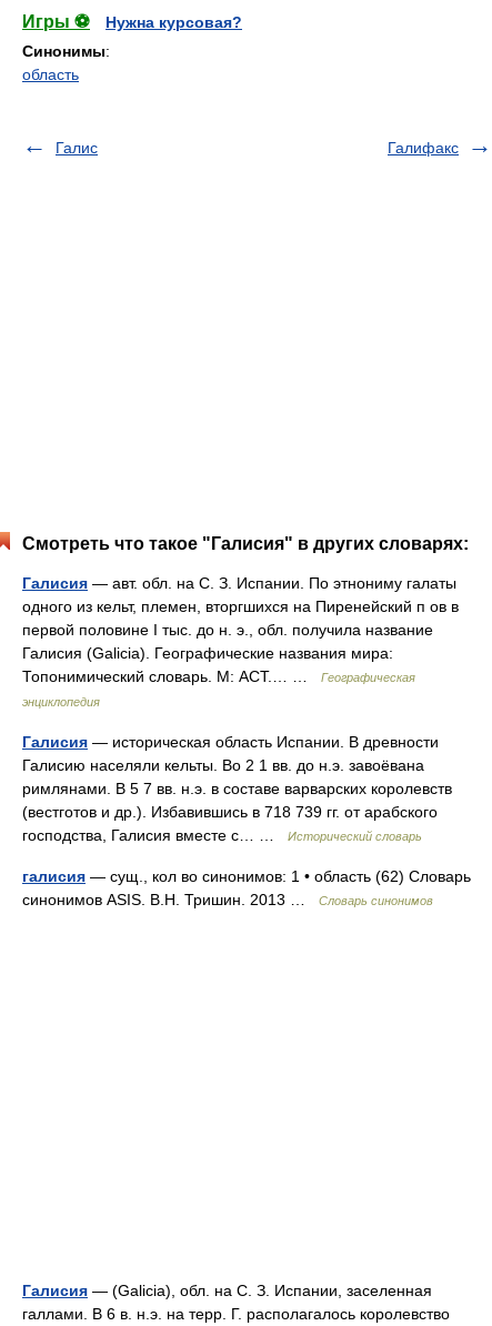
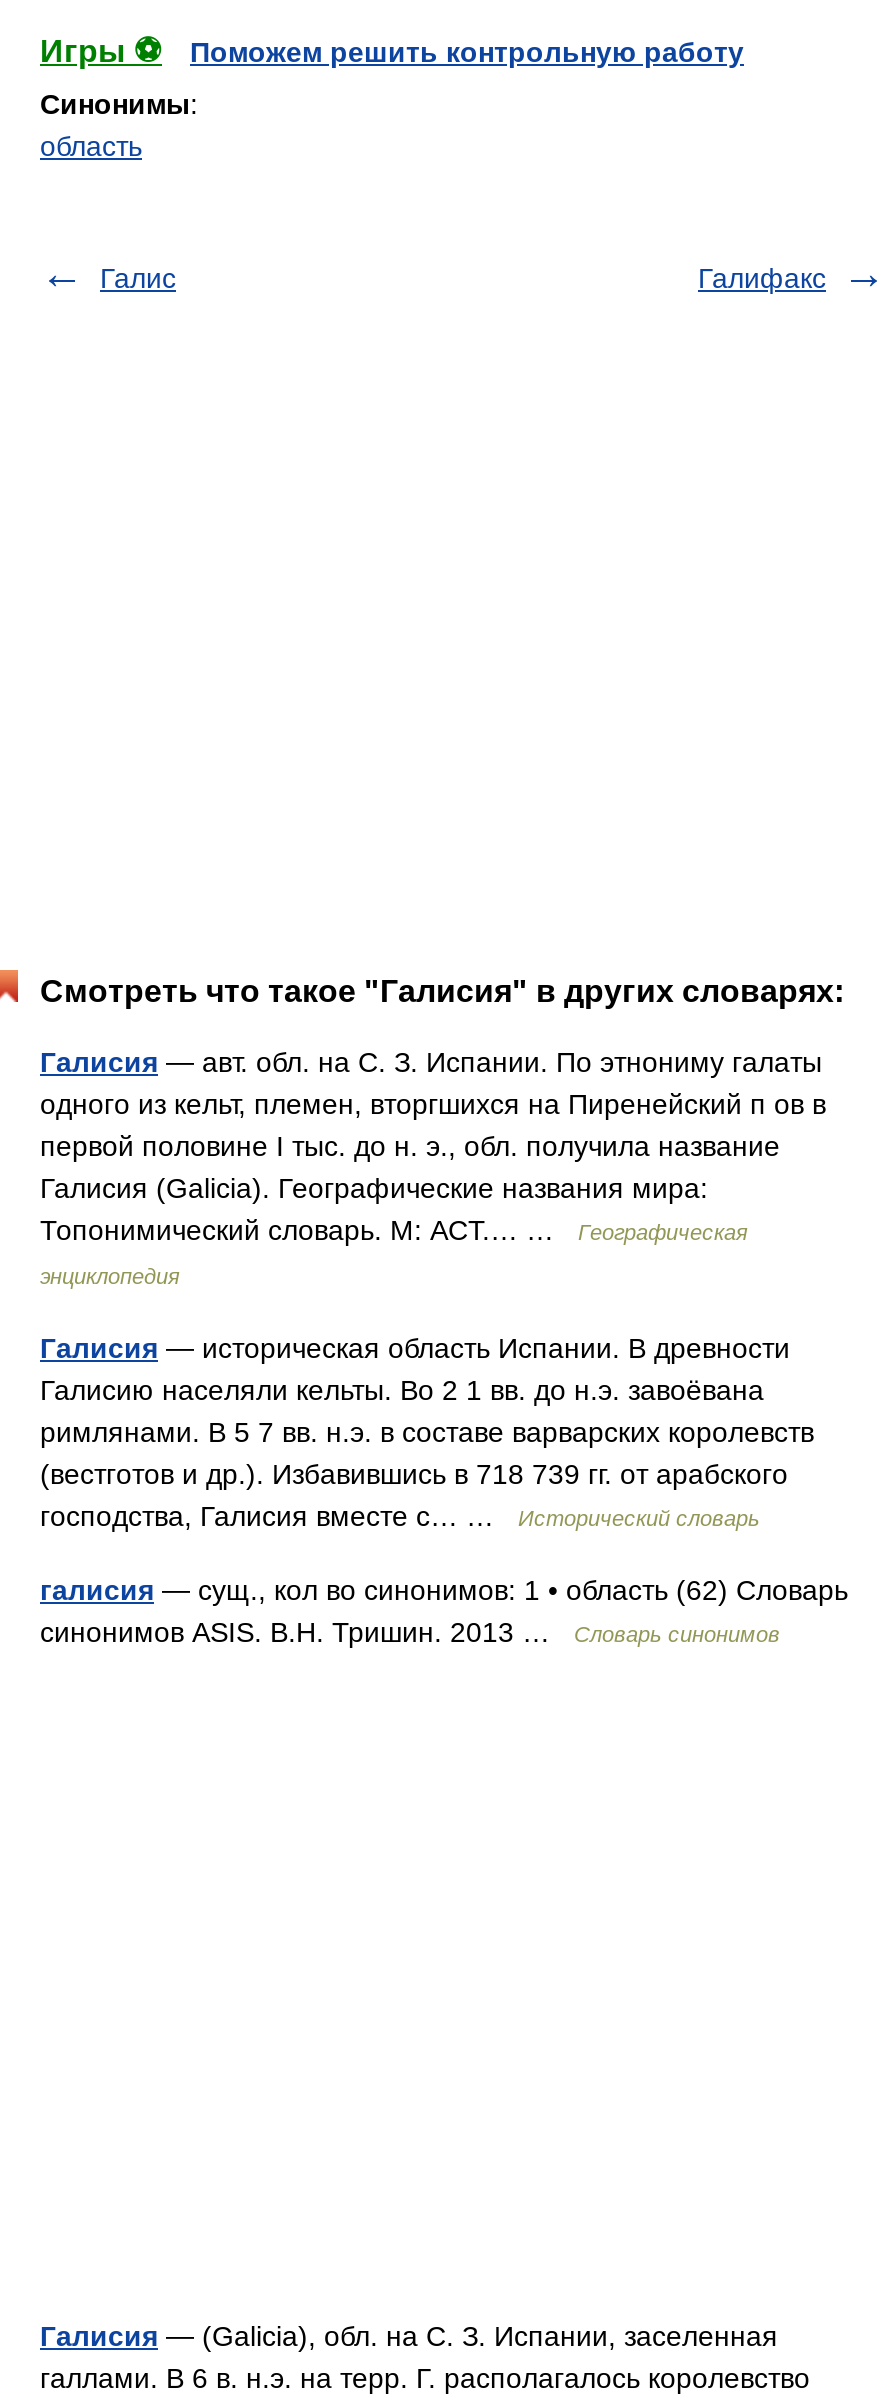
- Нужна курсовая?
+ Поможем решить контрольную работу
